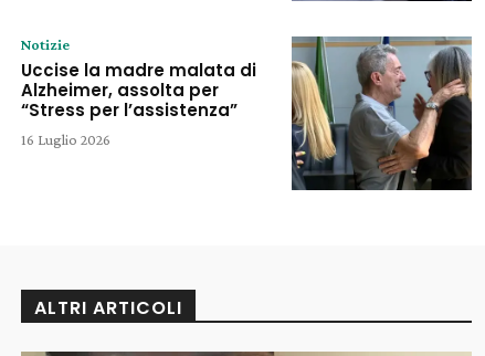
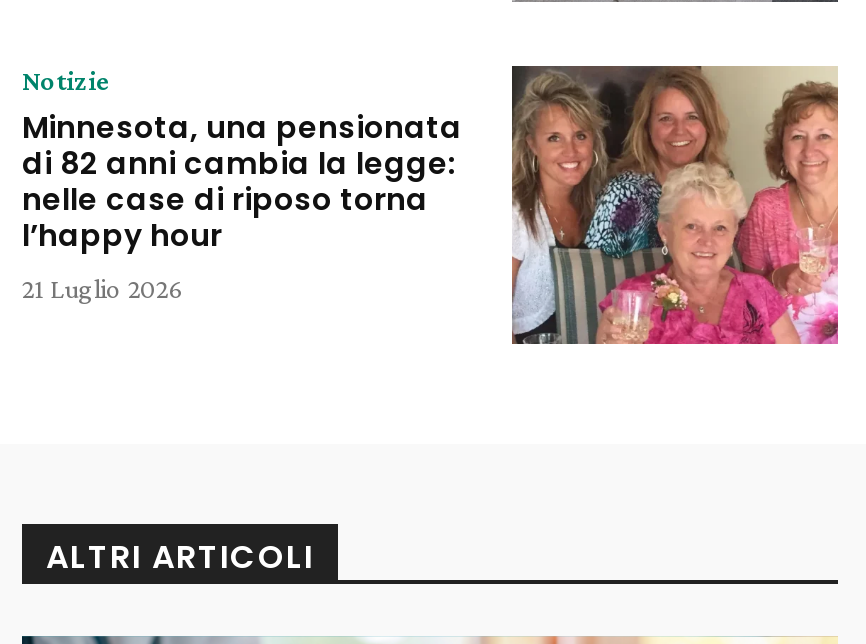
- [image]
- Uccise la madre malata di
- Alzheimer, assolta per
- “Stress per l’assistenza”
- 16 Luglio 2026
+ [image]
+ Minnesota, una pensionata
+ di 82 anni cambia la legge:
+ nelle case di riposo torna
+ l’happy hour
+ 21 Luglio 2026
